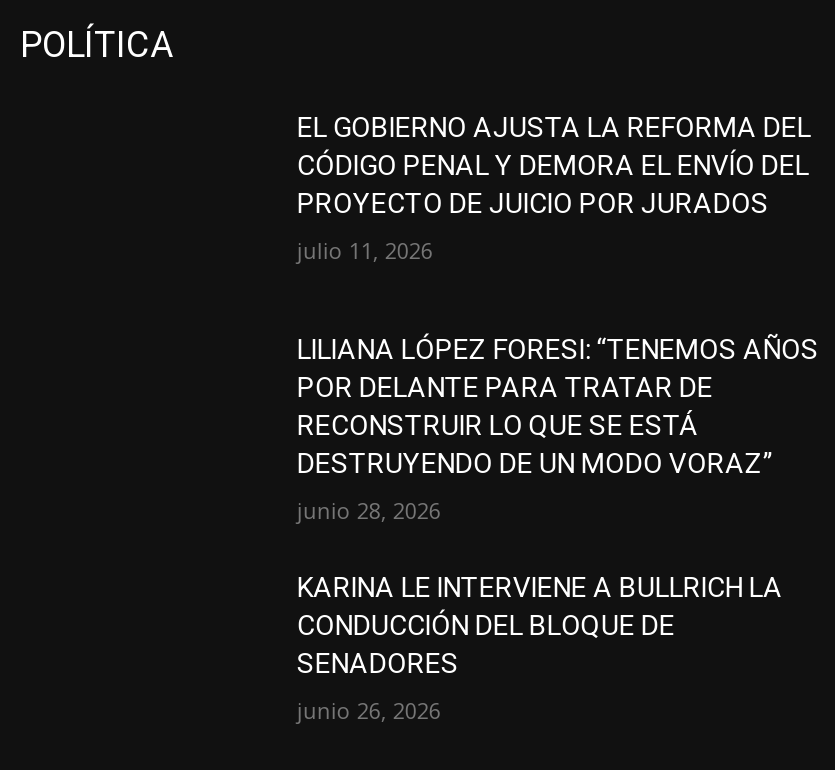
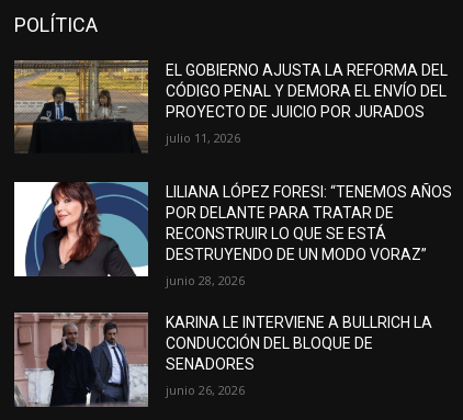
+ [image]

+ [image]

+ [image]
